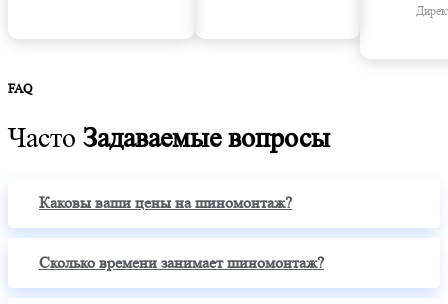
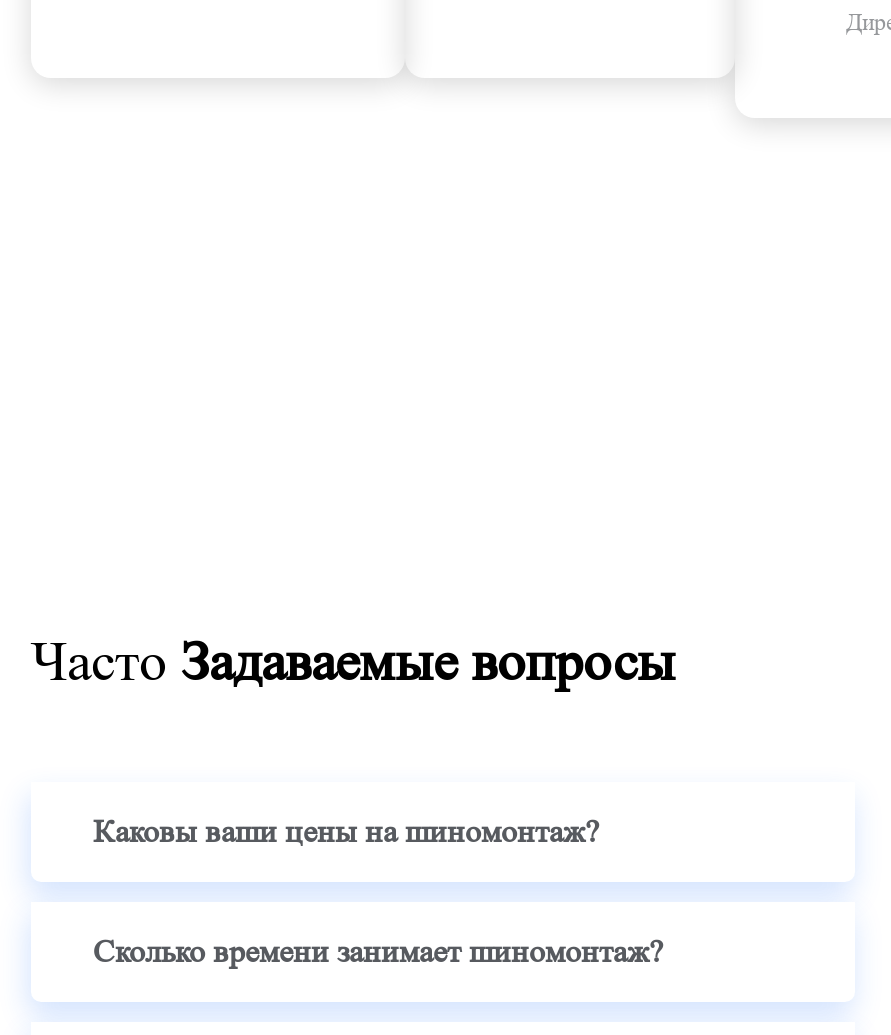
- FAQ
